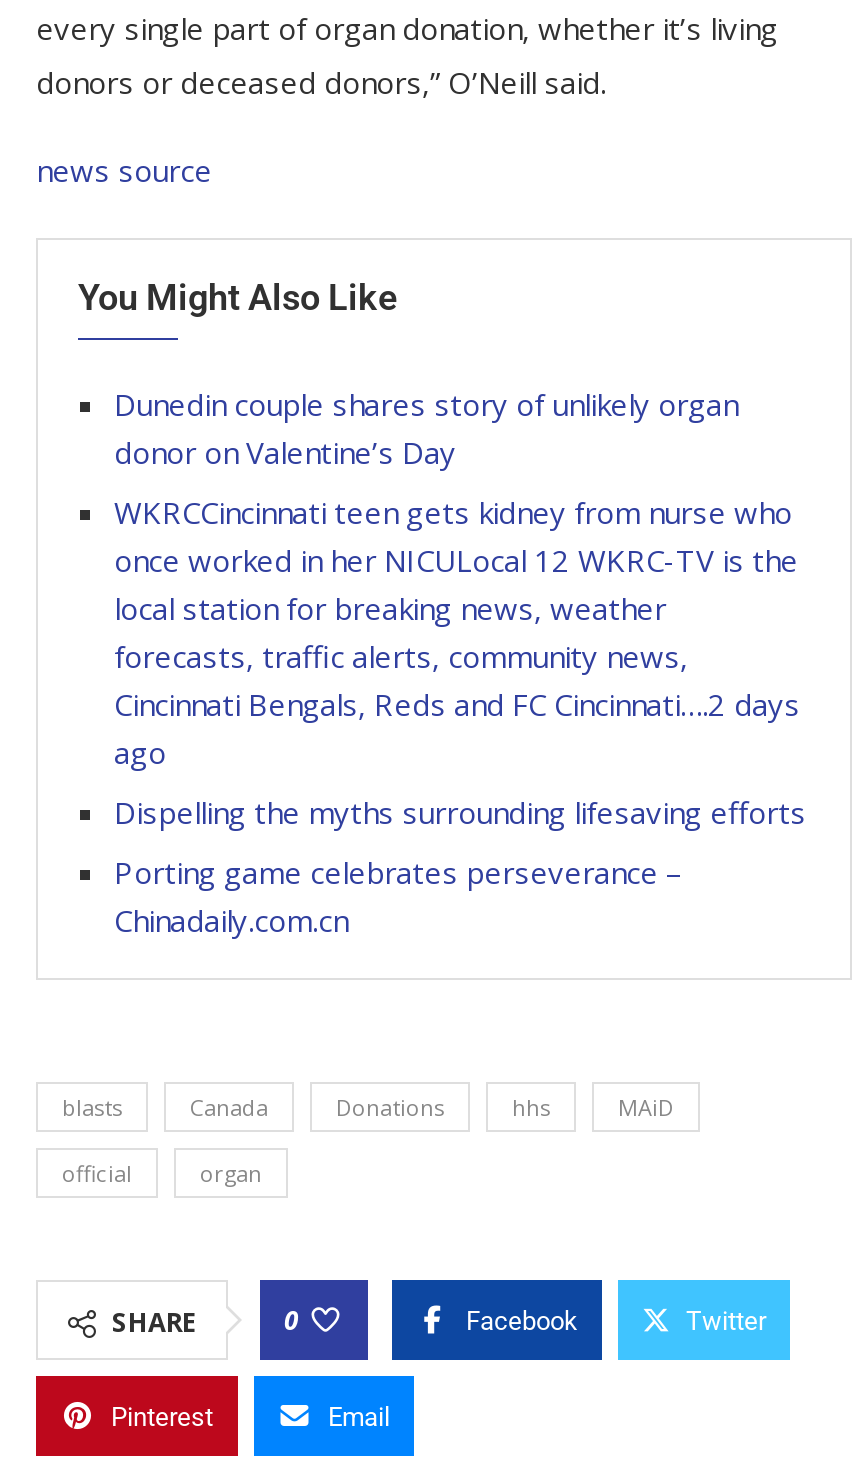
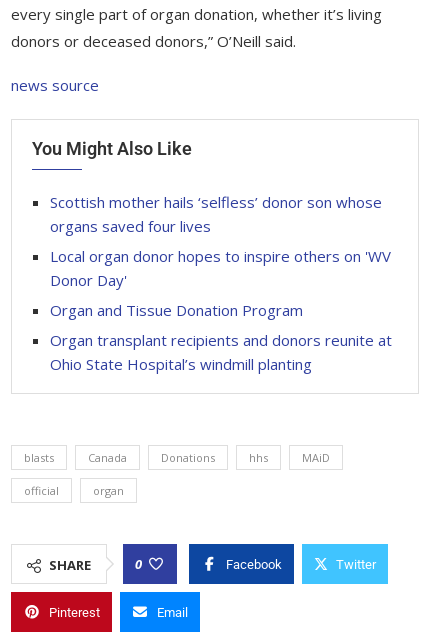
- Dunedin couple shares story of unlikely organ
- donor on Valentine’s Day
+ Scottish mother hails ‘selfless’ donor son whose
+ organs saved four lives

- WKRCCincinnati teen gets kidney from nurse who
- once worked in her NICULocal 12 WKRC-TV is the
- local station for breaking news, weather
- forecasts, traffic alerts, community news,
- Cincinnati Bengals, Reds and FC Cincinnati….2 days
- ago
+ Local organ donor hopes to inspire others on 'WV
+ Donor Day'

- Dispelling the myths surrounding lifesaving efforts
+ Organ and Tissue Donation Program

- Porting game celebrates perseverance –
- Chinadaily.com.cn
+ Organ transplant recipients and donors reunite at
+ Ohio State Hospital’s windmill planting
